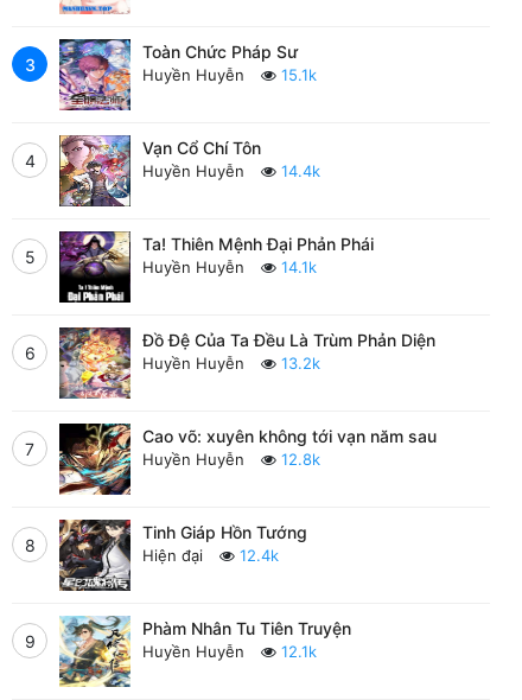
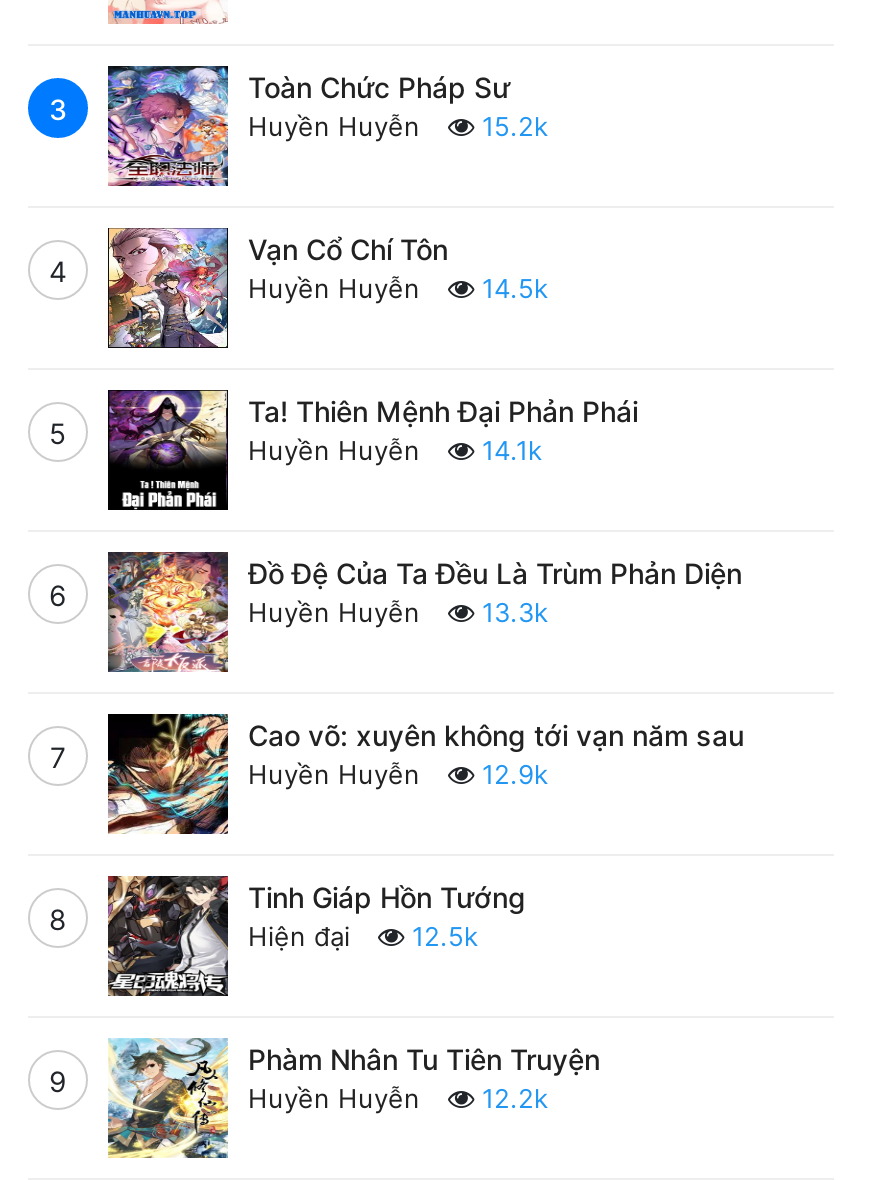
- Huyền Huyễn 15.1k
+ Huyền Huyễn 15.2k

- Huyền Huyễn 14.4k
+ Huyền Huyễn 14.5k

- Huyền Huyễn 13.2k
+ Huyền Huyễn 13.3k

- Huyền Huyễn 12.8k
+ Huyền Huyễn 12.9k

- Hiện đại 12.4k
+ Hiện đại 12.5k

- Huyền Huyễn 12.1k
+ Huyền Huyễn 12.2k
